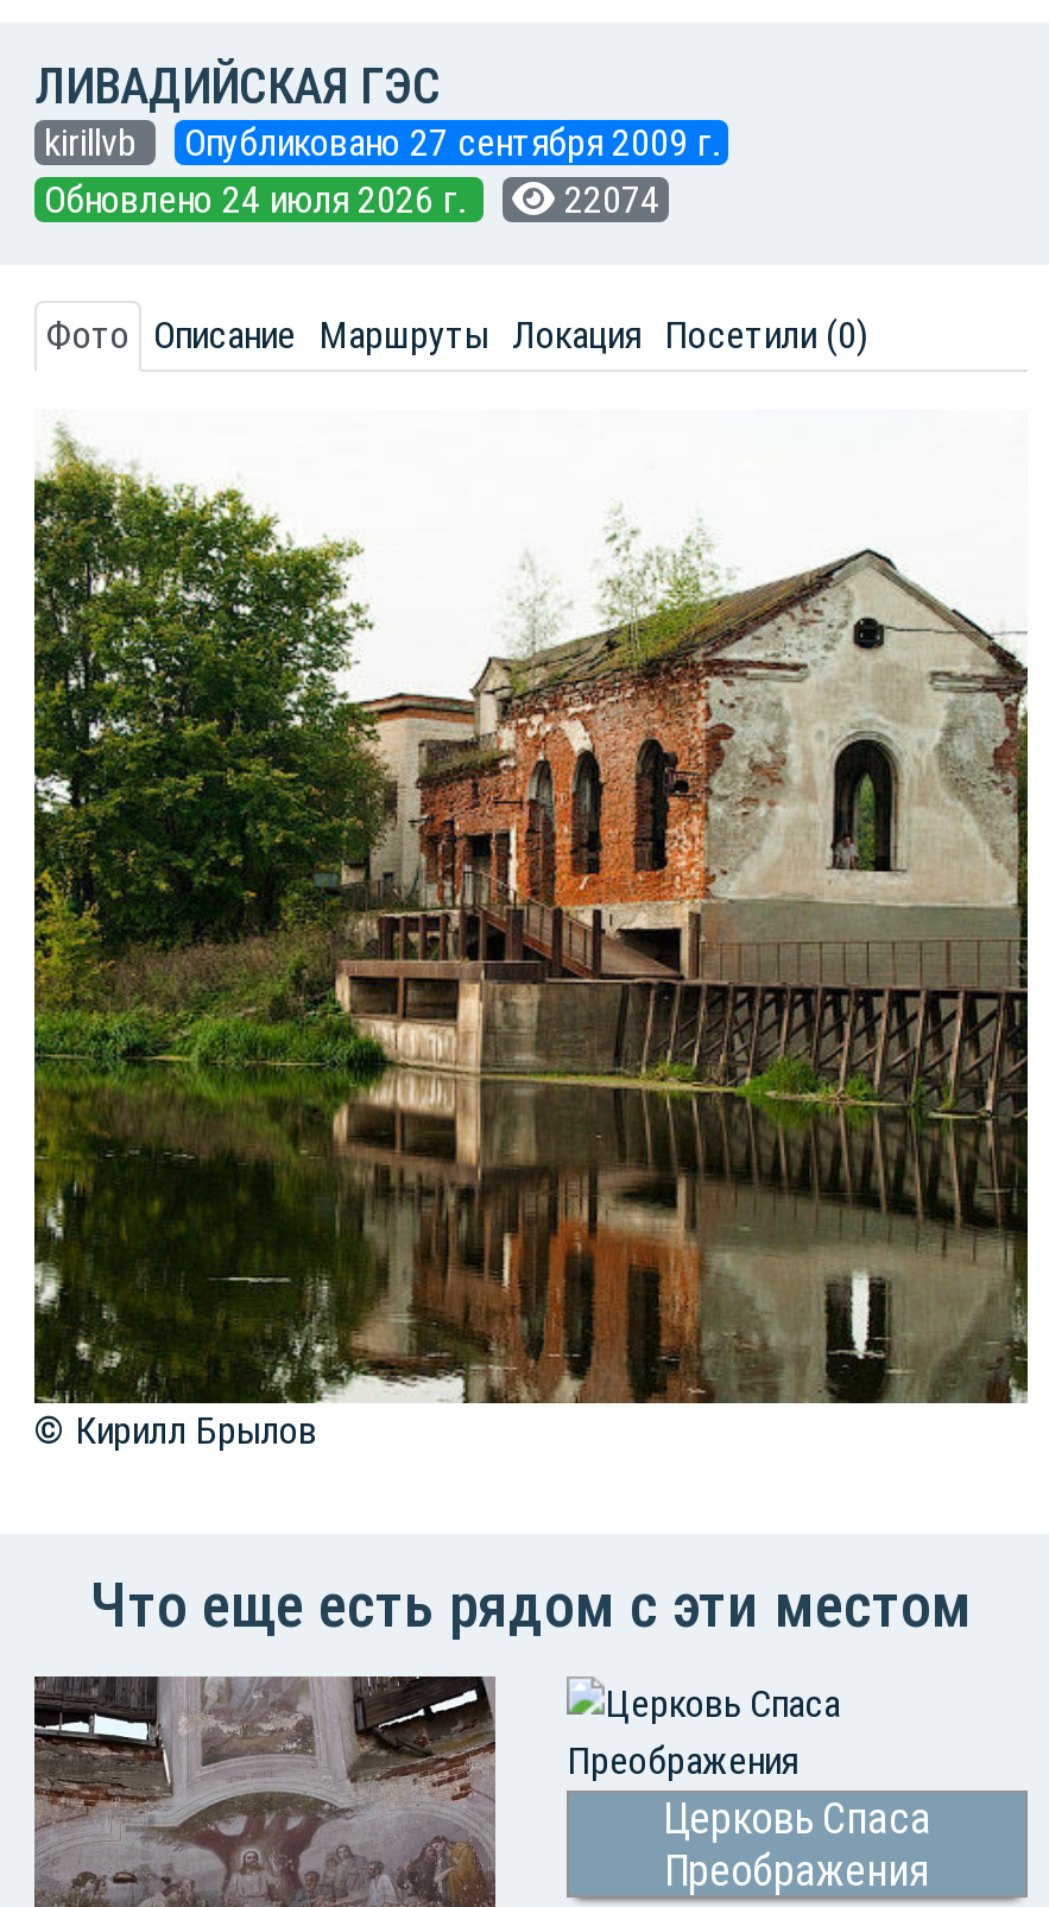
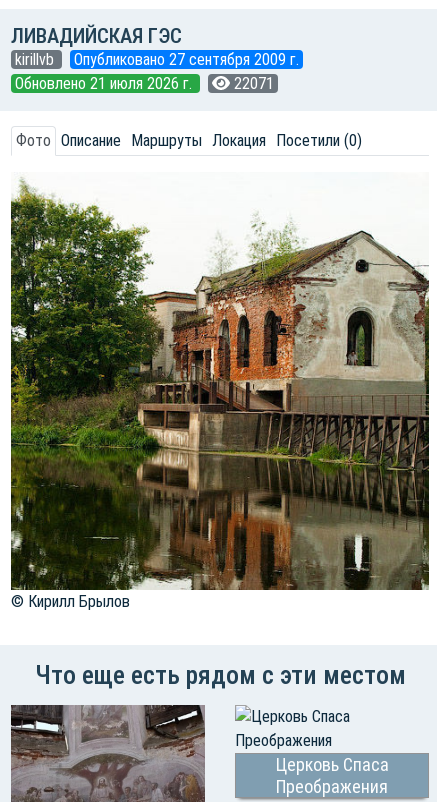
- Обновлено 24 июля 2026 г.
+ Обновлено 21 июля 2026 г.

- 22074
+ 22071
